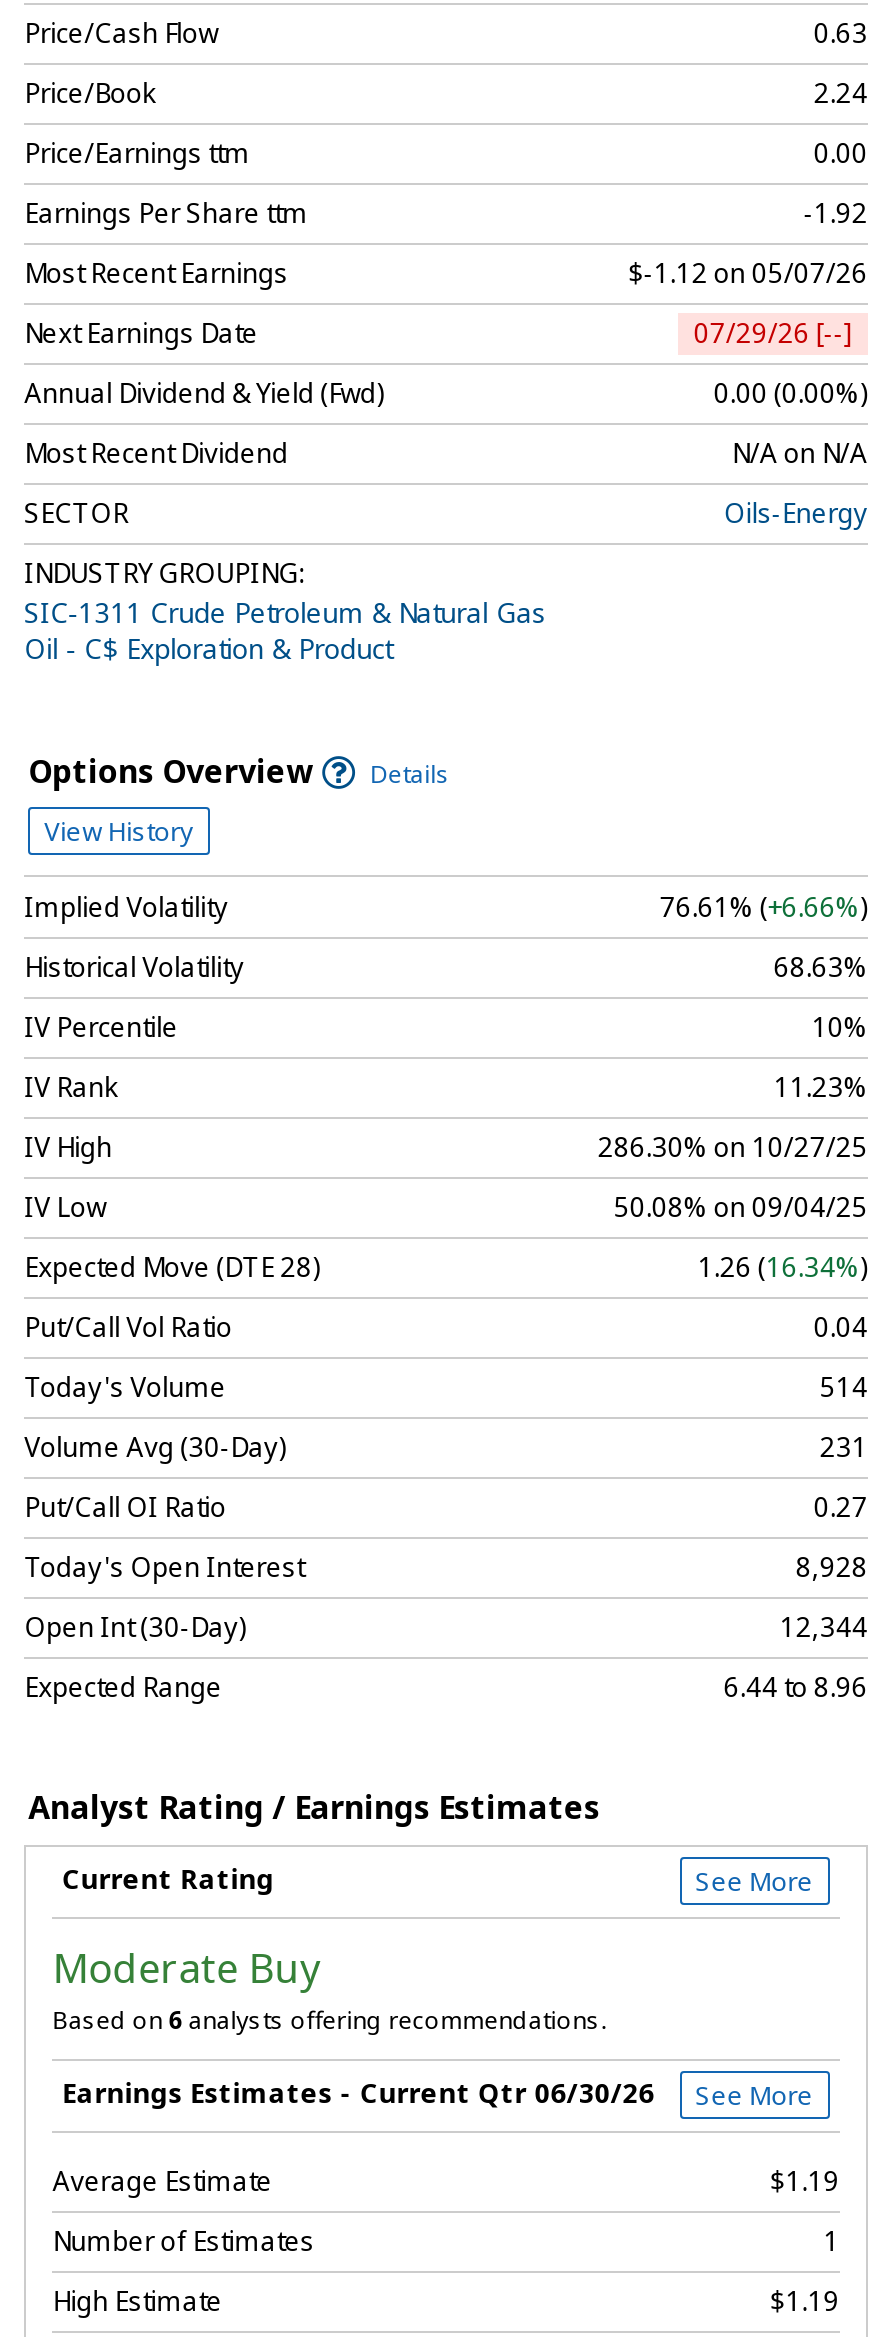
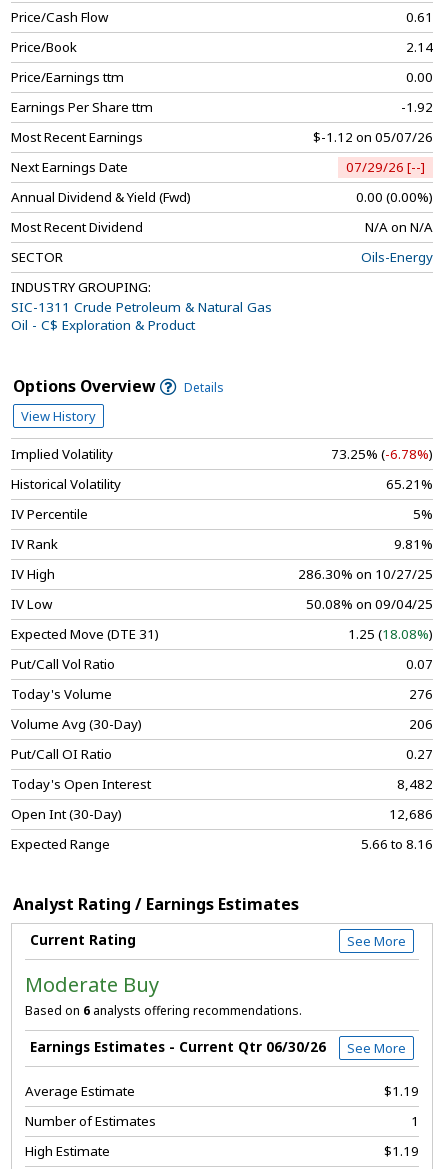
- 0.63
+ 0.61

- 2.24
+ 2.14

- 76.61% (+6.66%)
+ 73.25% (-6.78%)

- 68.63%
+ 65.21%

- 10%
+ 5%

- 11.23%
+ 9.81%

- Expected Move (DTE 28)
+ Expected Move (DTE 31)

- 1.26 (16.34%)
+ 1.25 (18.08%)

- 0.04
+ 0.07

- 514
+ 276

- 231
+ 206

- 8,928
+ 8,482

- 12,344
+ 12,686

- 6.44 to 8.96
+ 5.66 to 8.16
